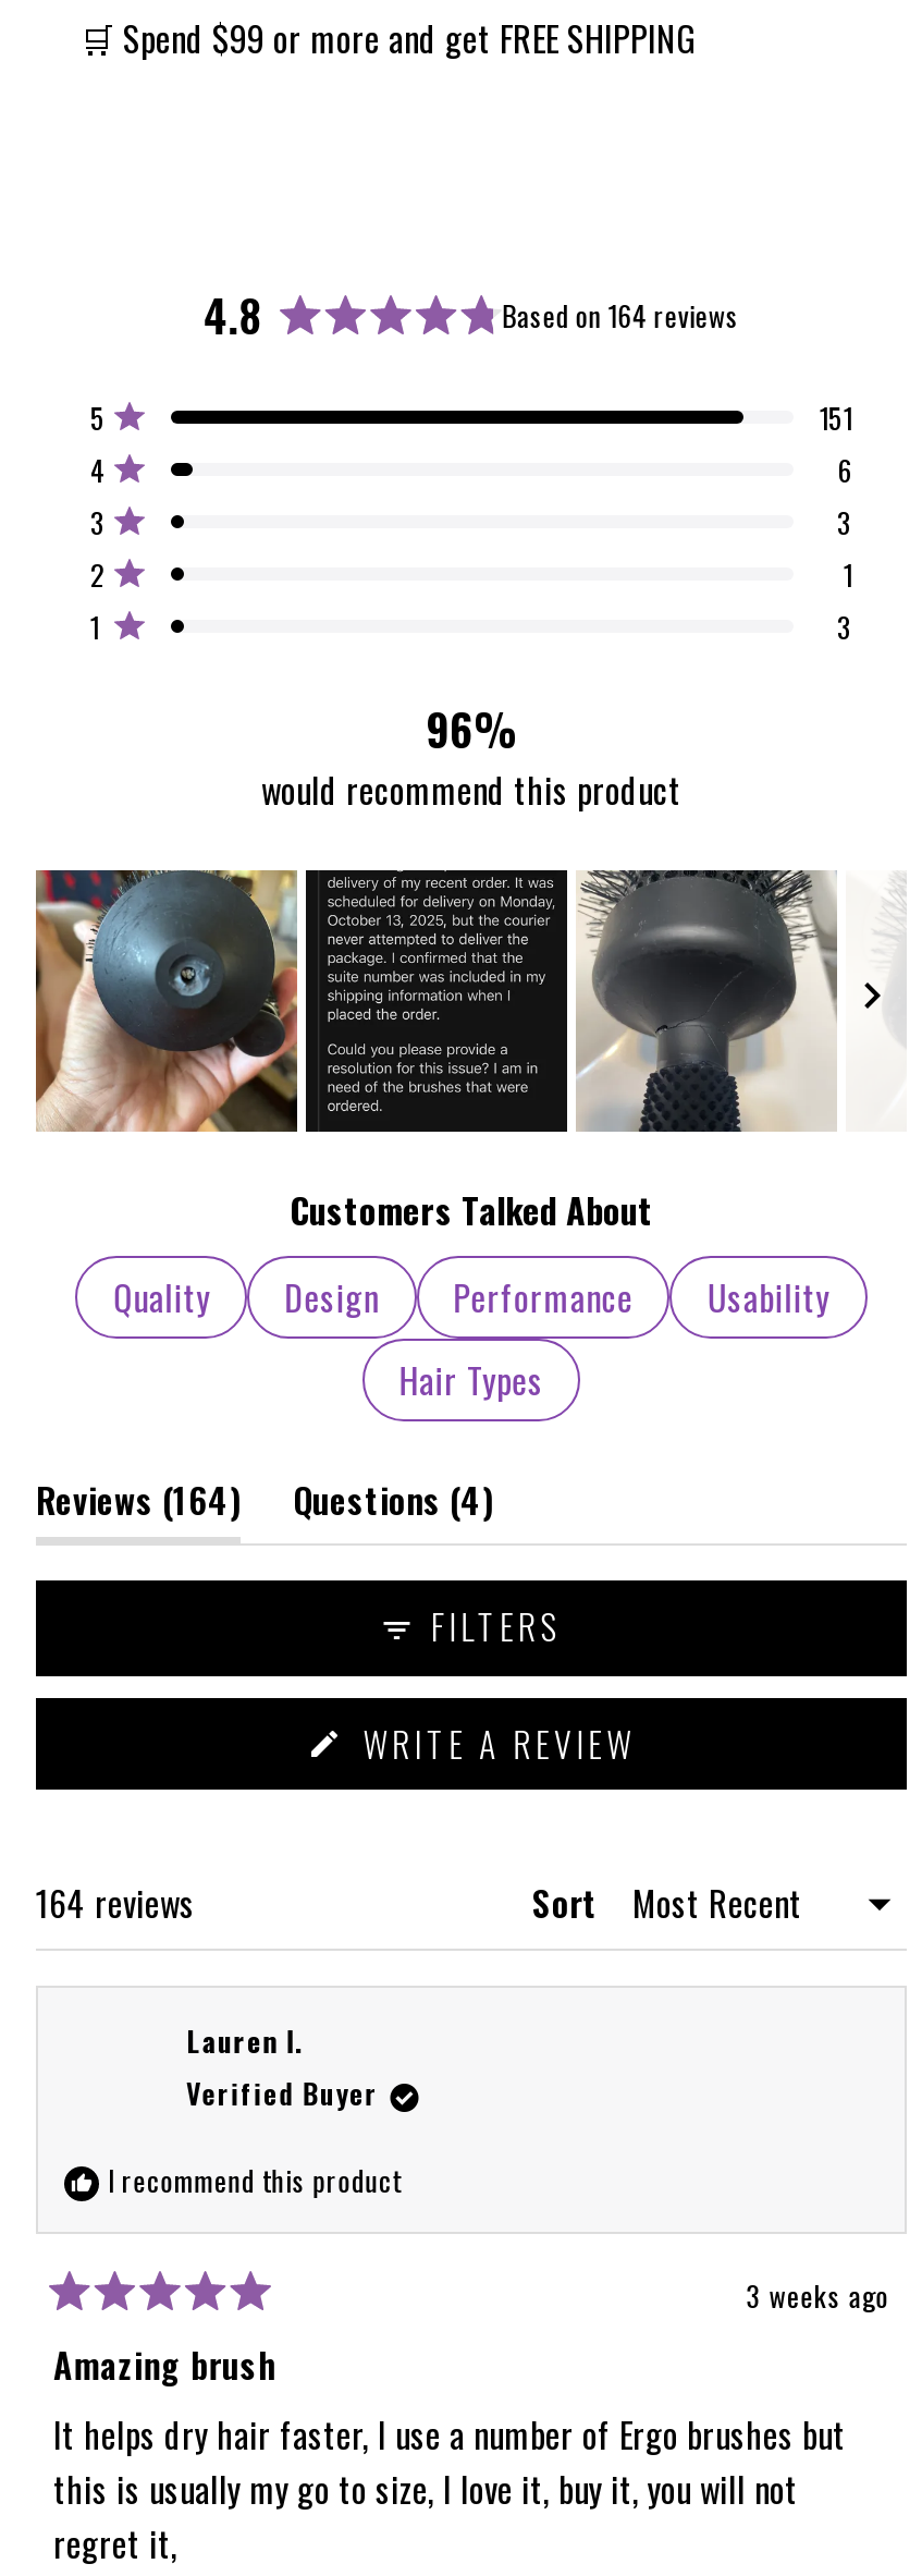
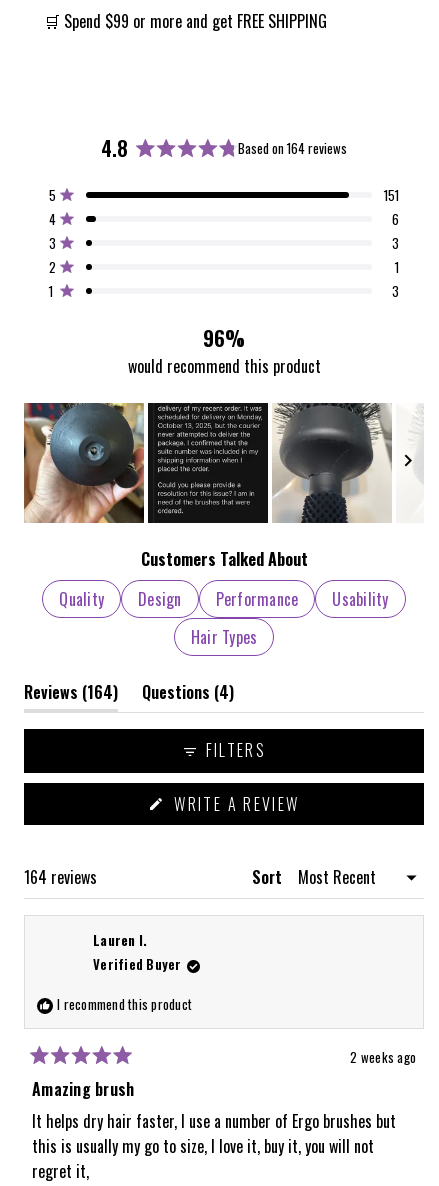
- 3 weeks ago
+ 2 weeks ago
